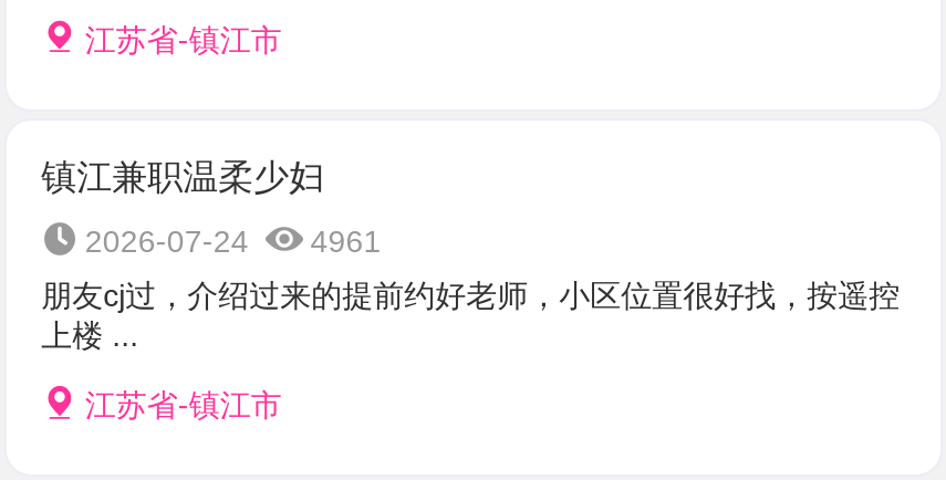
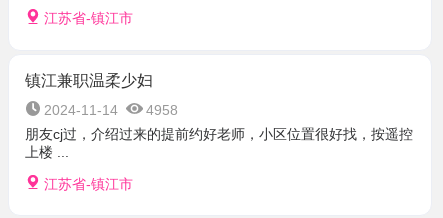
- 2026-07-24
+ 2024-11-14

- 4961
+ 4958
